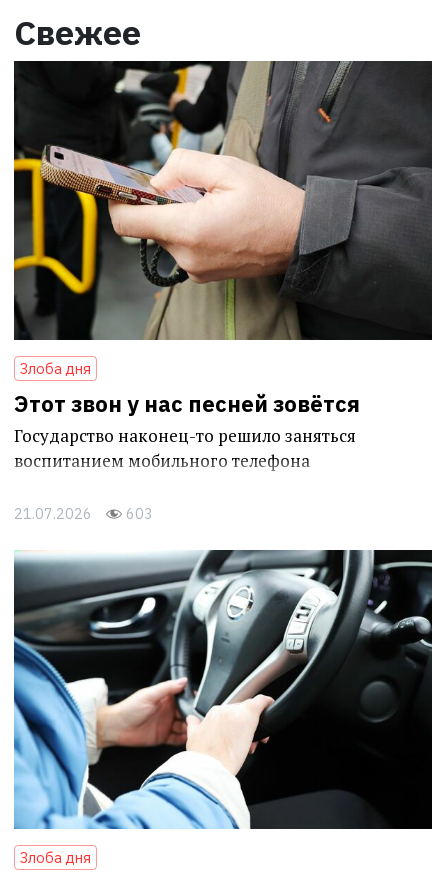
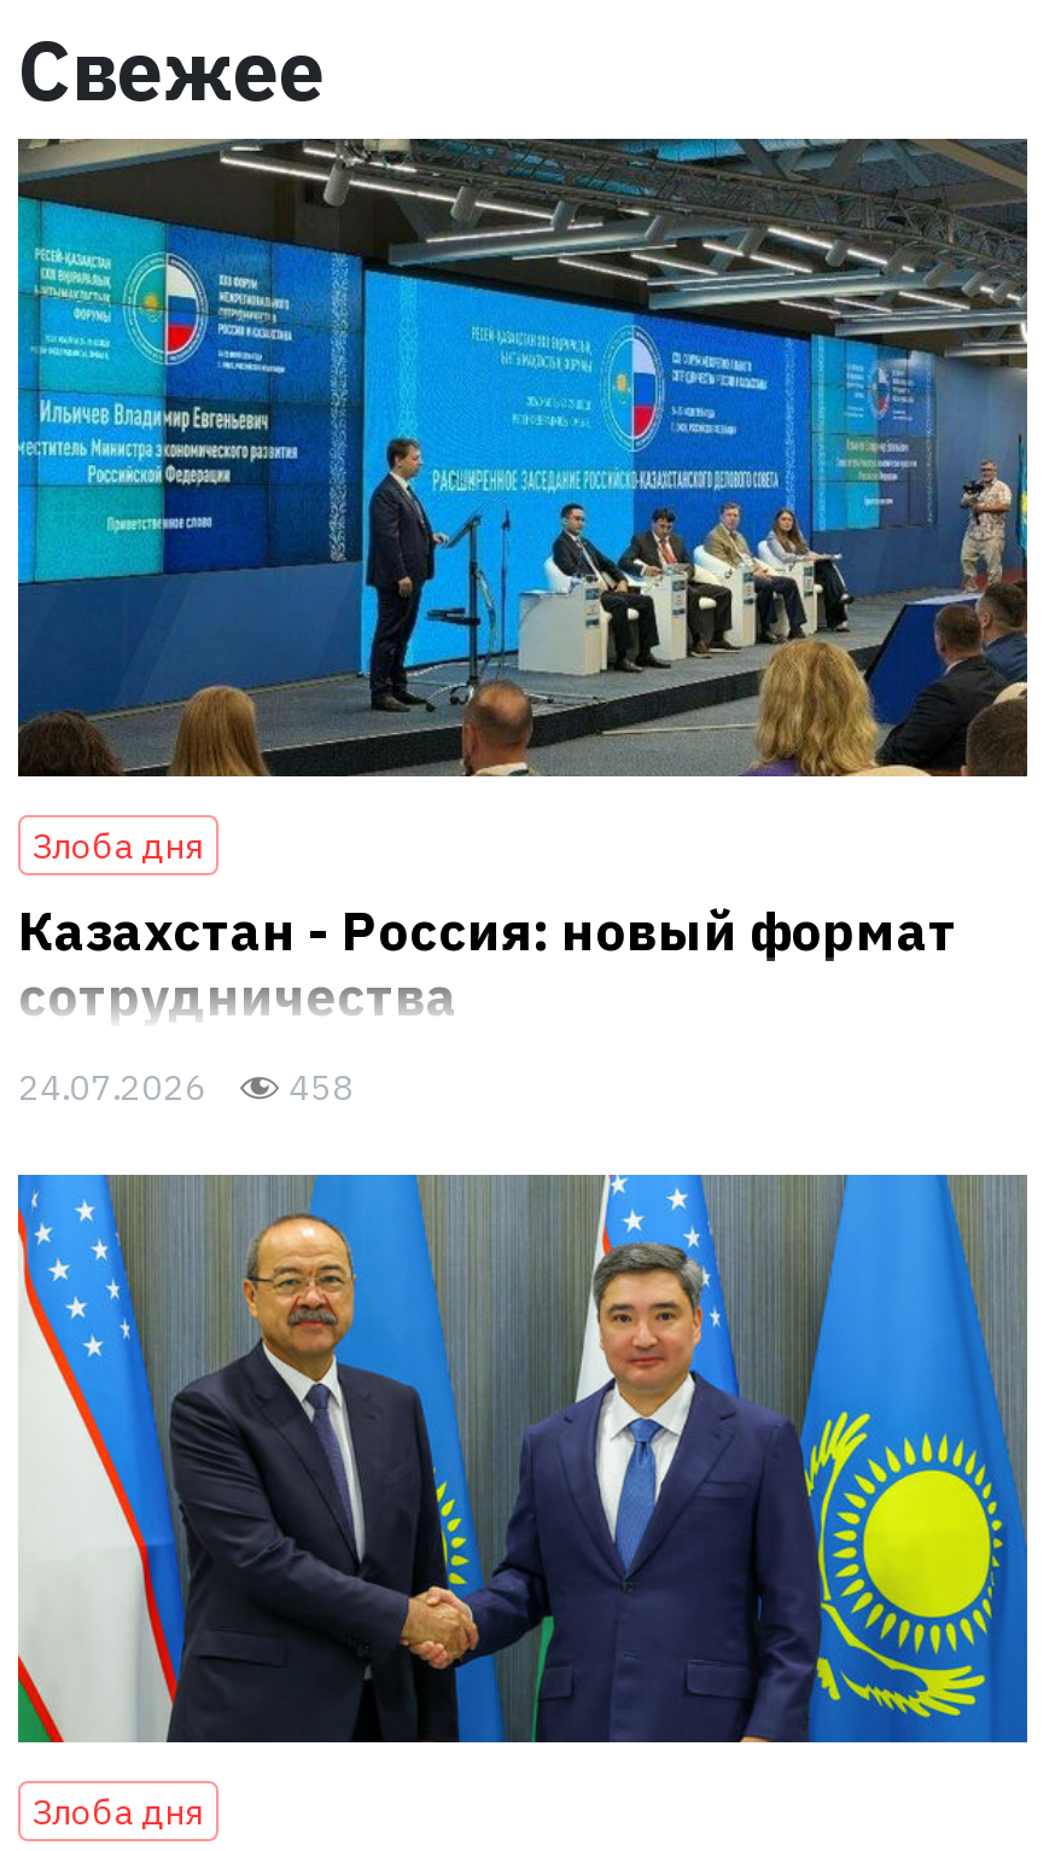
- [image]
+ [image]

- Этот звон у нас песней зовётся
- Государство наконец-то решило заняться
- воспитанием мобильного телефона
+ Казахстан - Россия: новый формат
+ сотрудничества

- 21.07.2026
- 603
+ 24.07.2026
+ 458

- [image]
+ [image]
